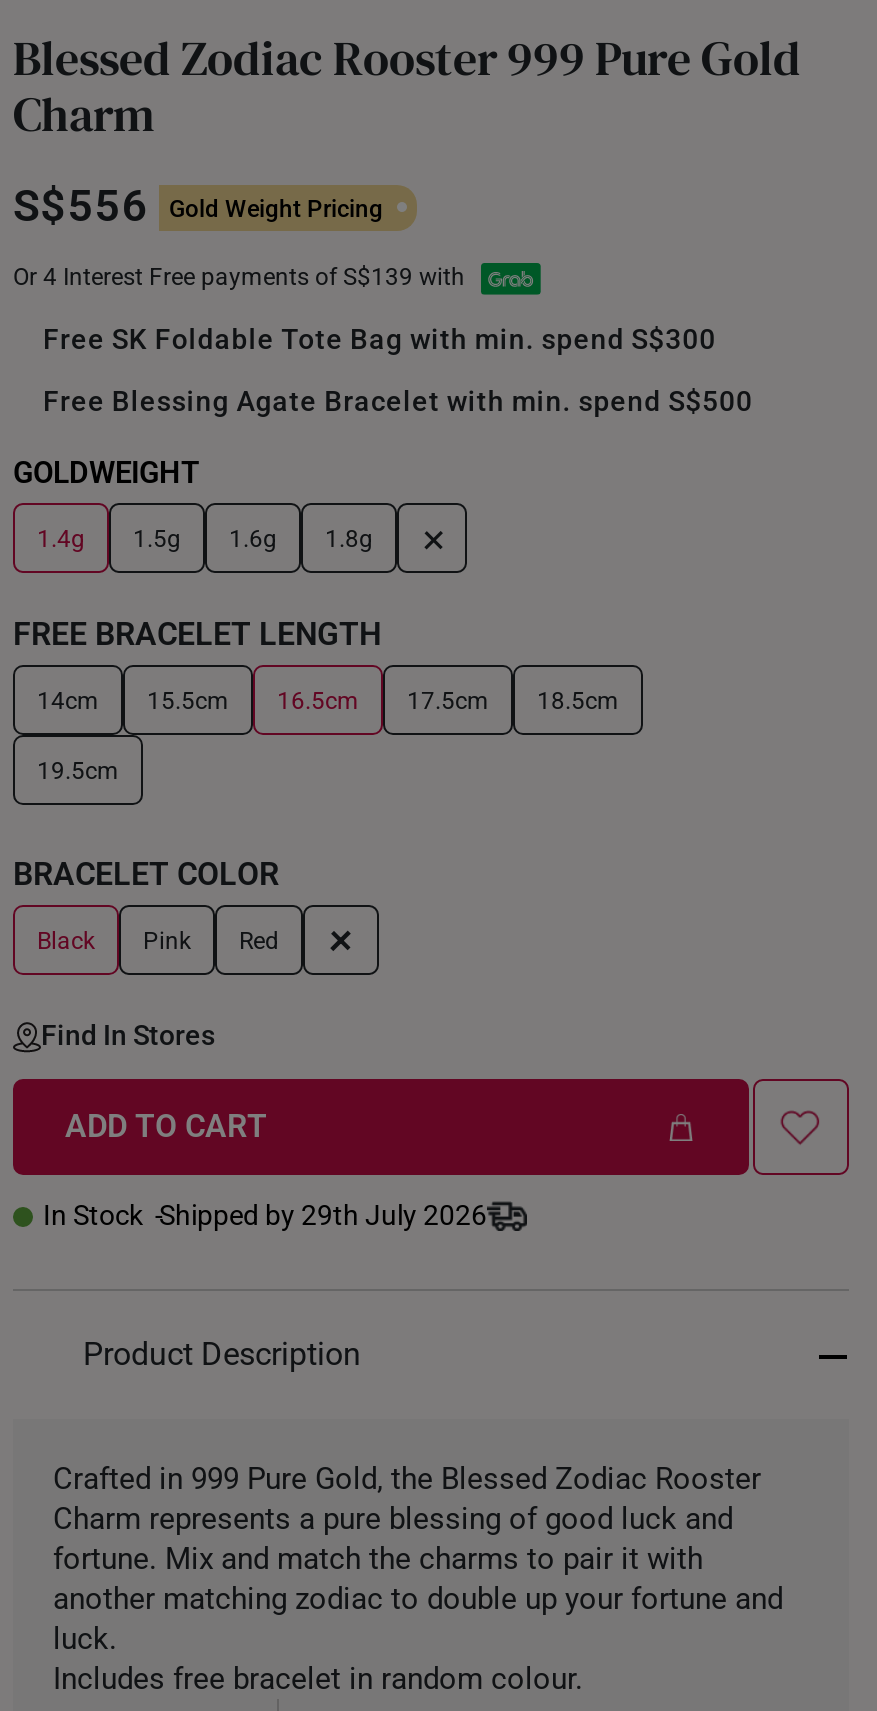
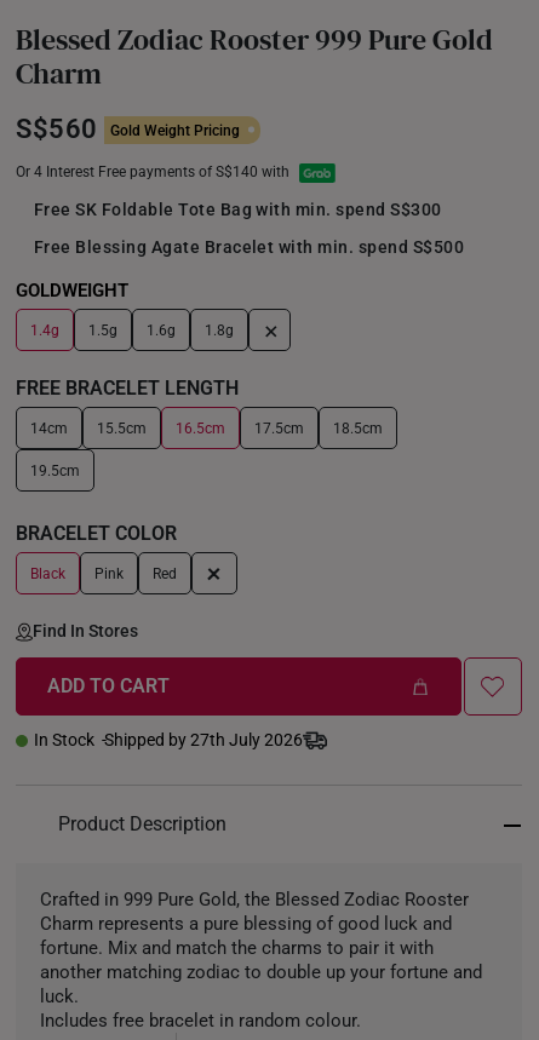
- S$556 Gold Weight Pricing
+ S$560 Gold Weight Pricing

- Or 4 Interest Free payments of S$139 with
+ Or 4 Interest Free payments of S$140 with

- In Stock Shipped by 29th July 2026
+ In Stock Shipped by 27th July 2026
